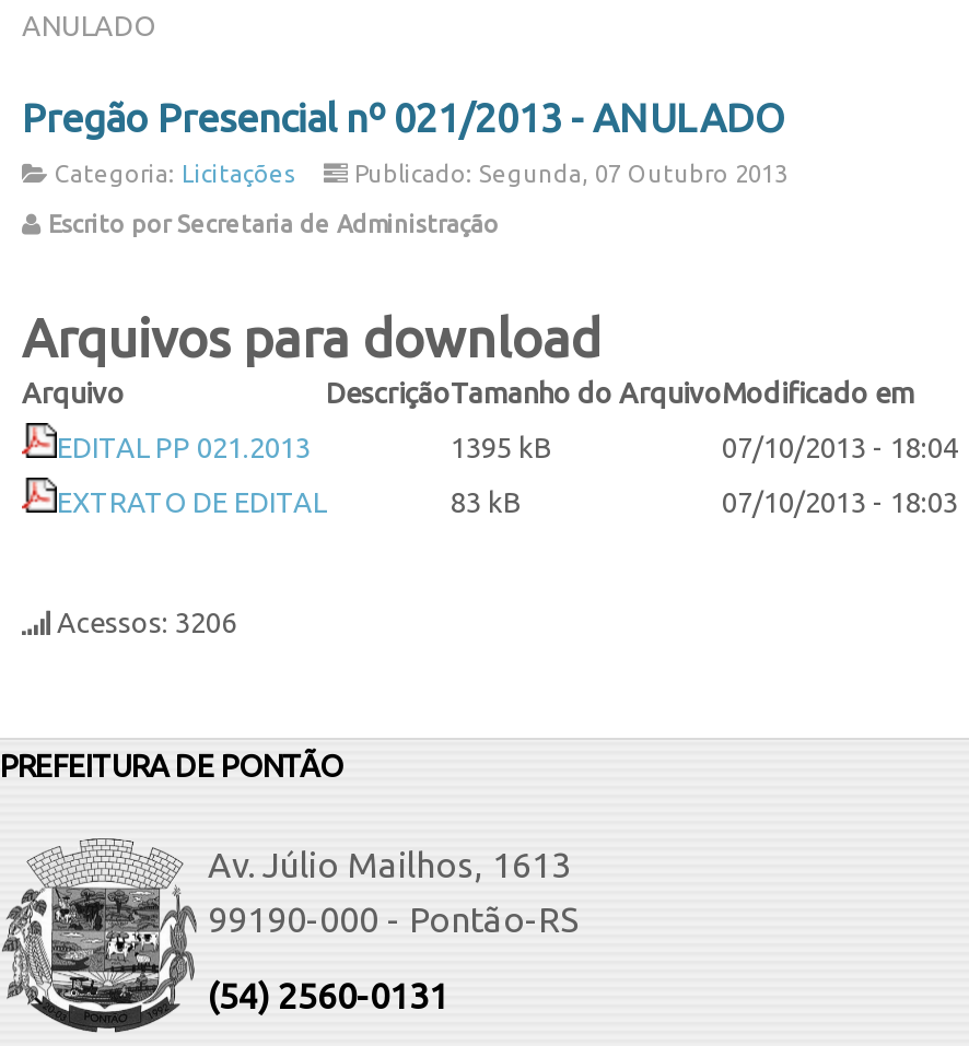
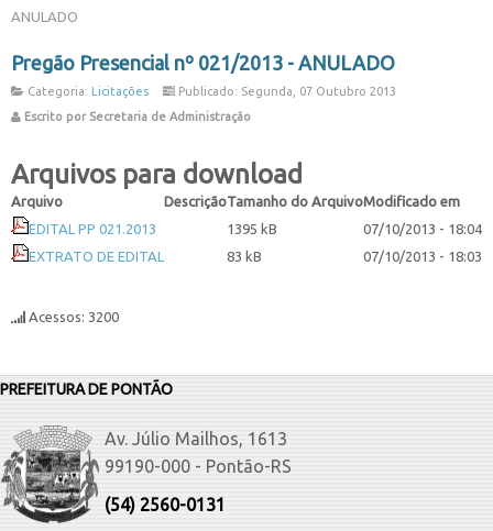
- Acessos: 3206
+ Acessos: 3200
